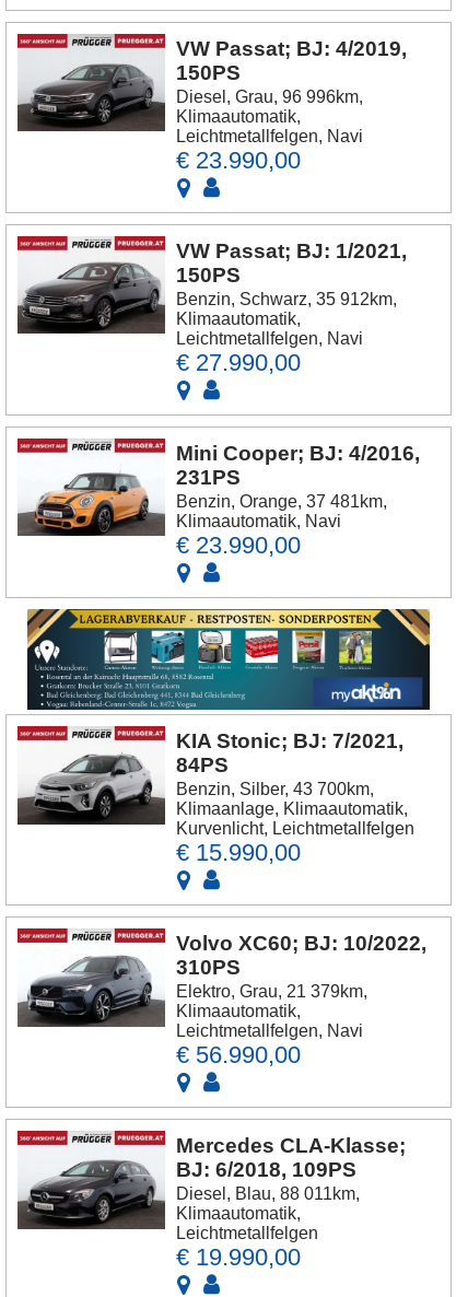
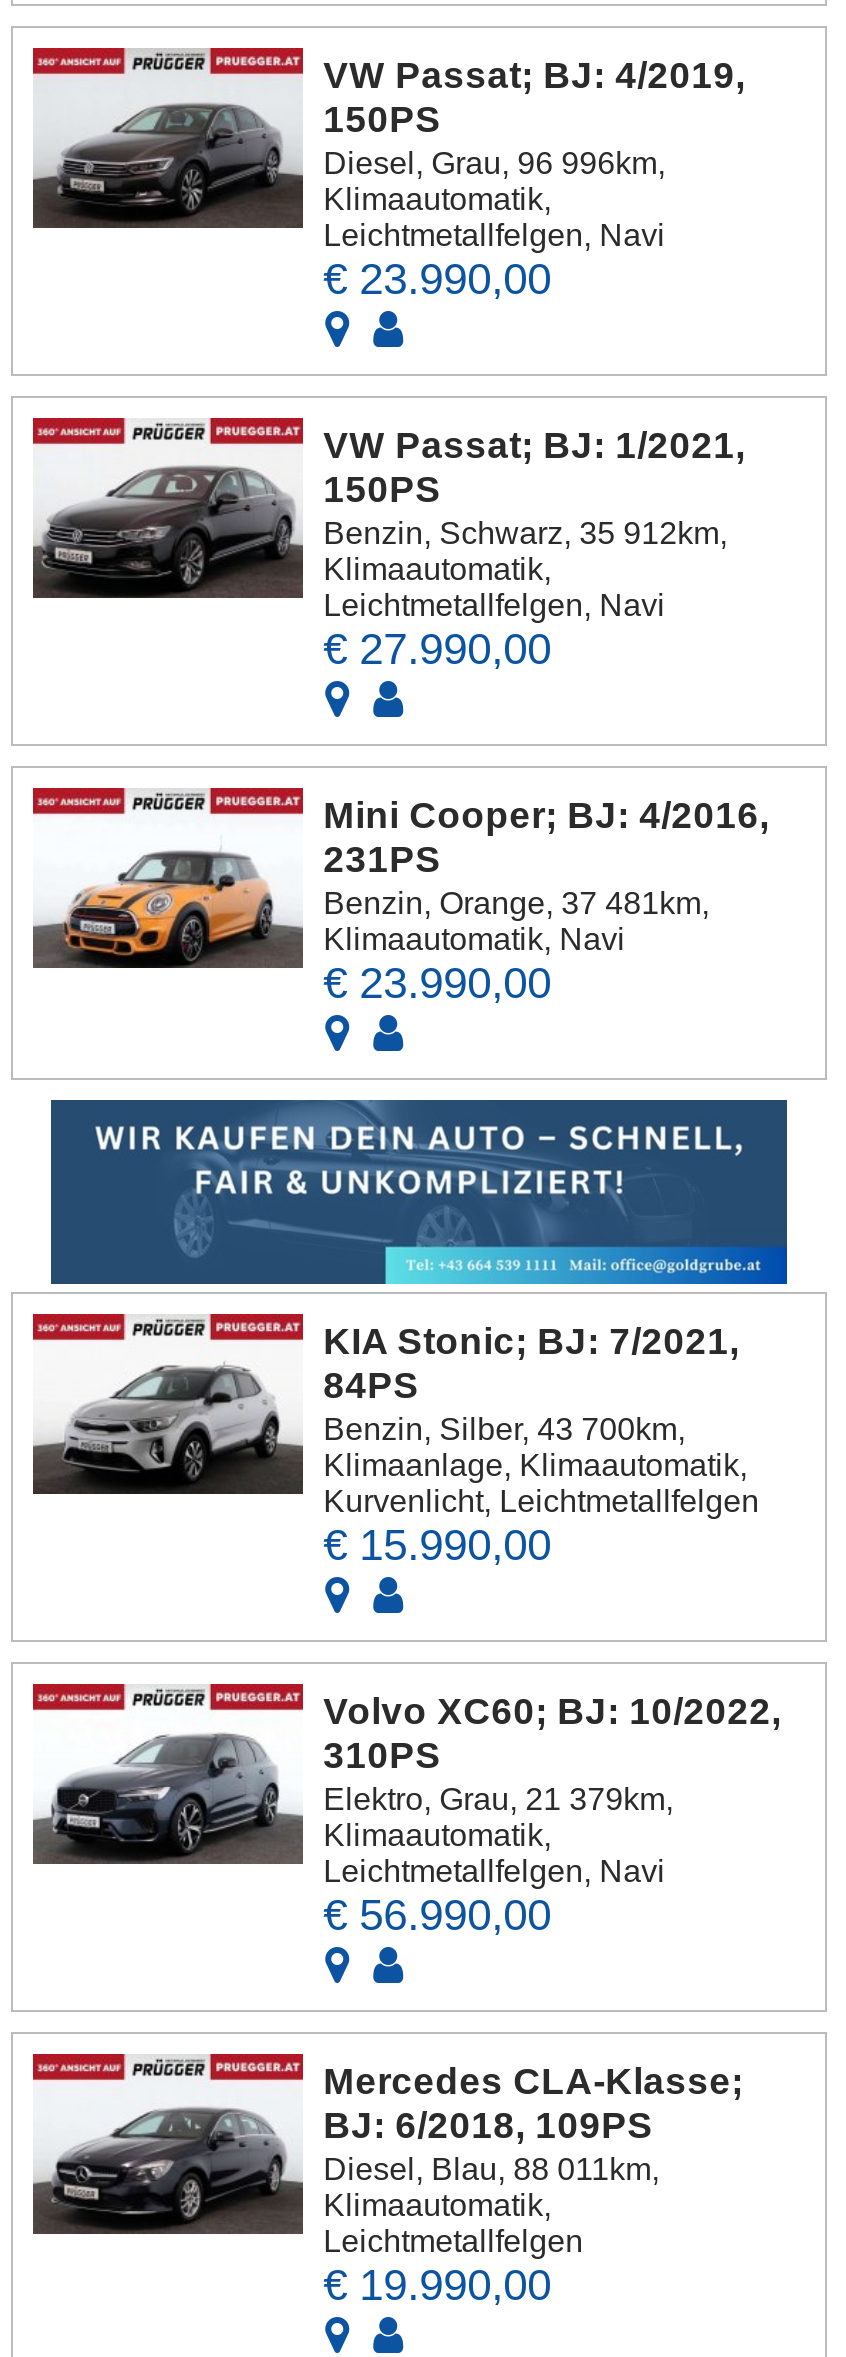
- [image]
+ [image]
